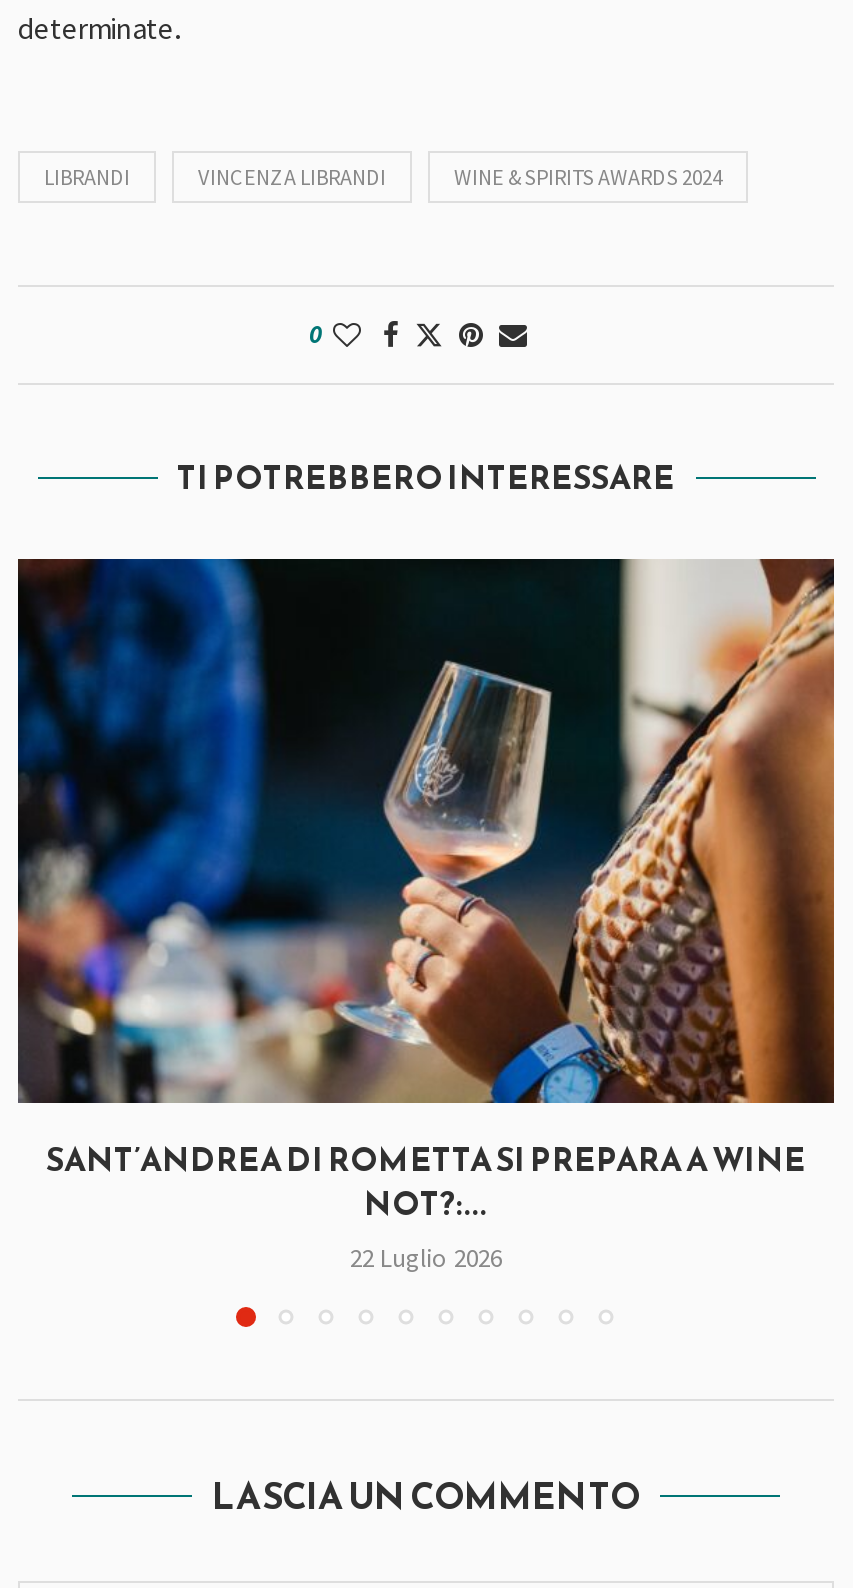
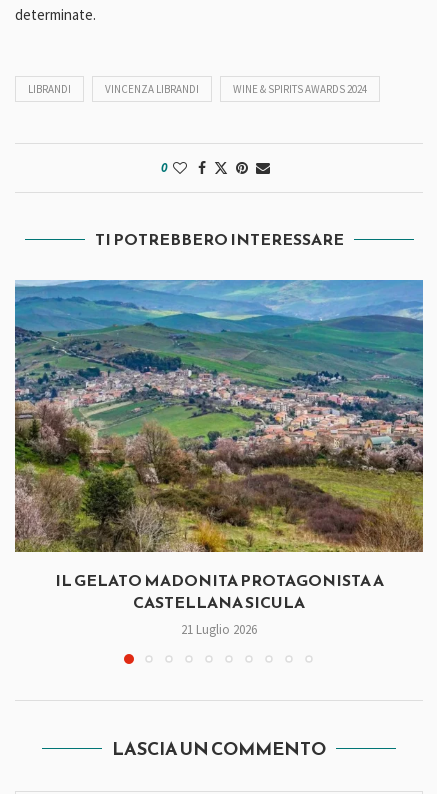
- [image]
- SANT’ANDREA DI ROMETTA SI PREPARA A WINE
- NOT?:...
- 22 Luglio 2026
+ [image]
+ IL GELATO MADONITA PROTAGONISTA A
+ CASTELLANA SICULA
+ 21 Luglio 2026
